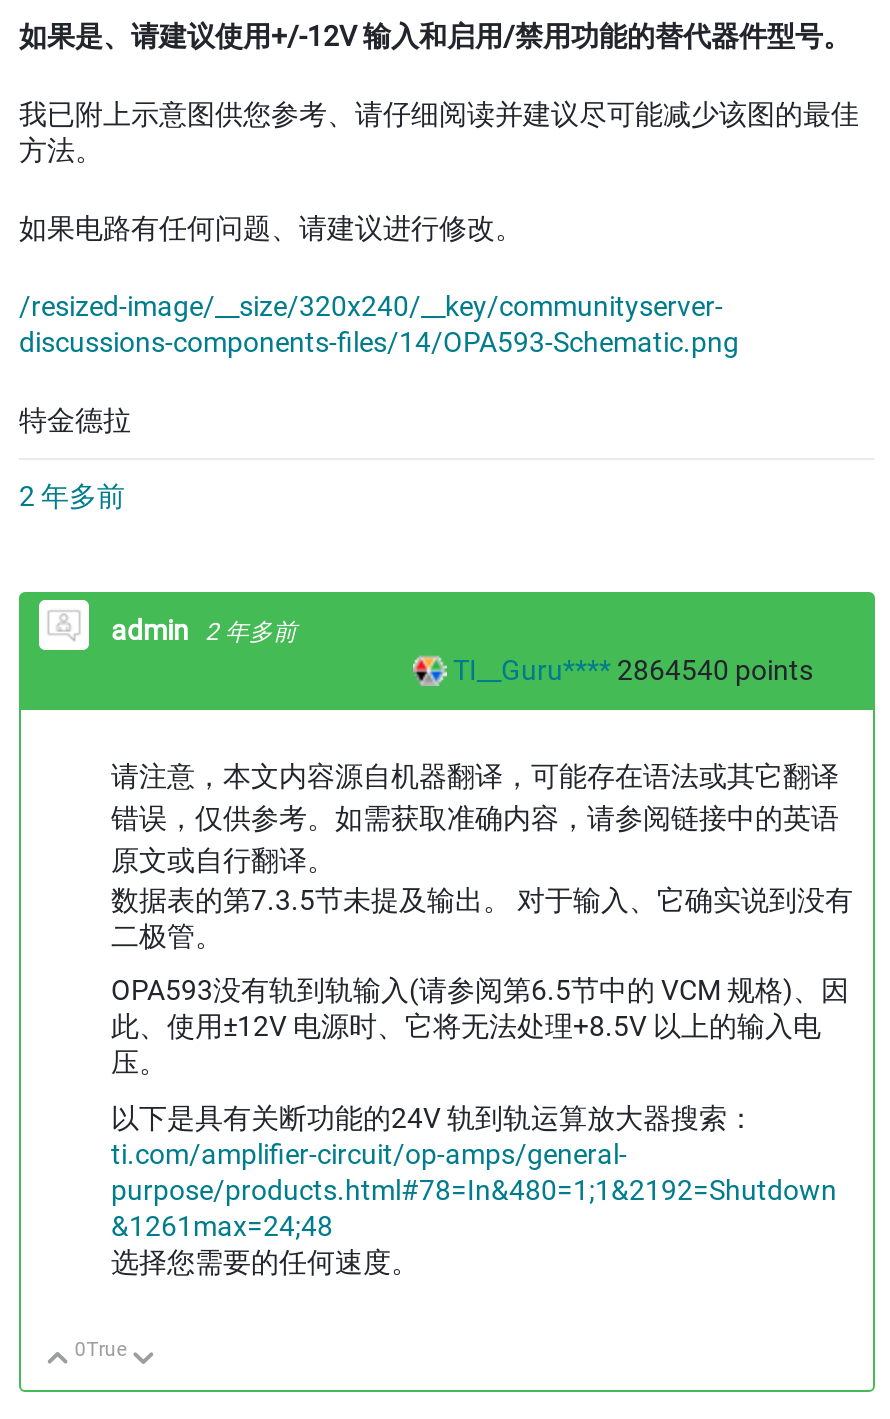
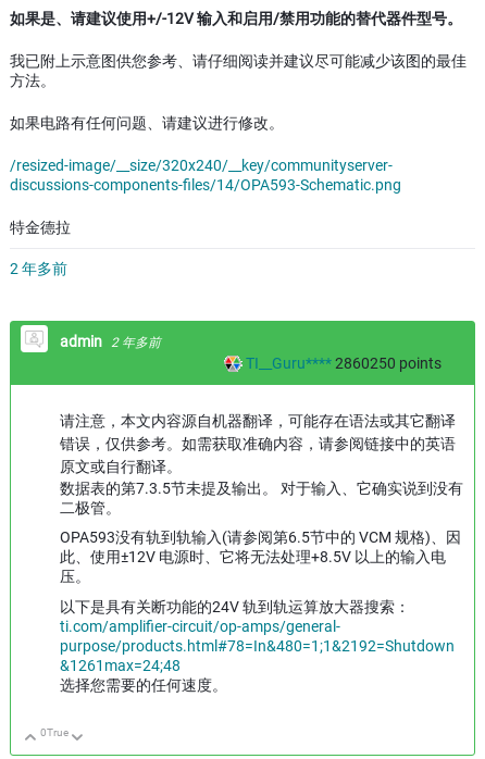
- TI__Guru**** 2864540 points
+ TI__Guru**** 2860250 points
